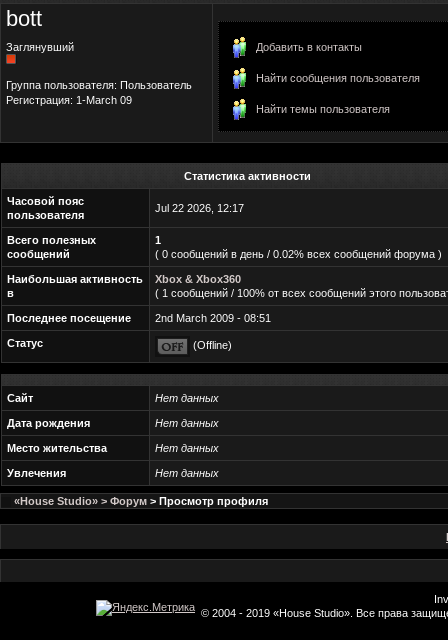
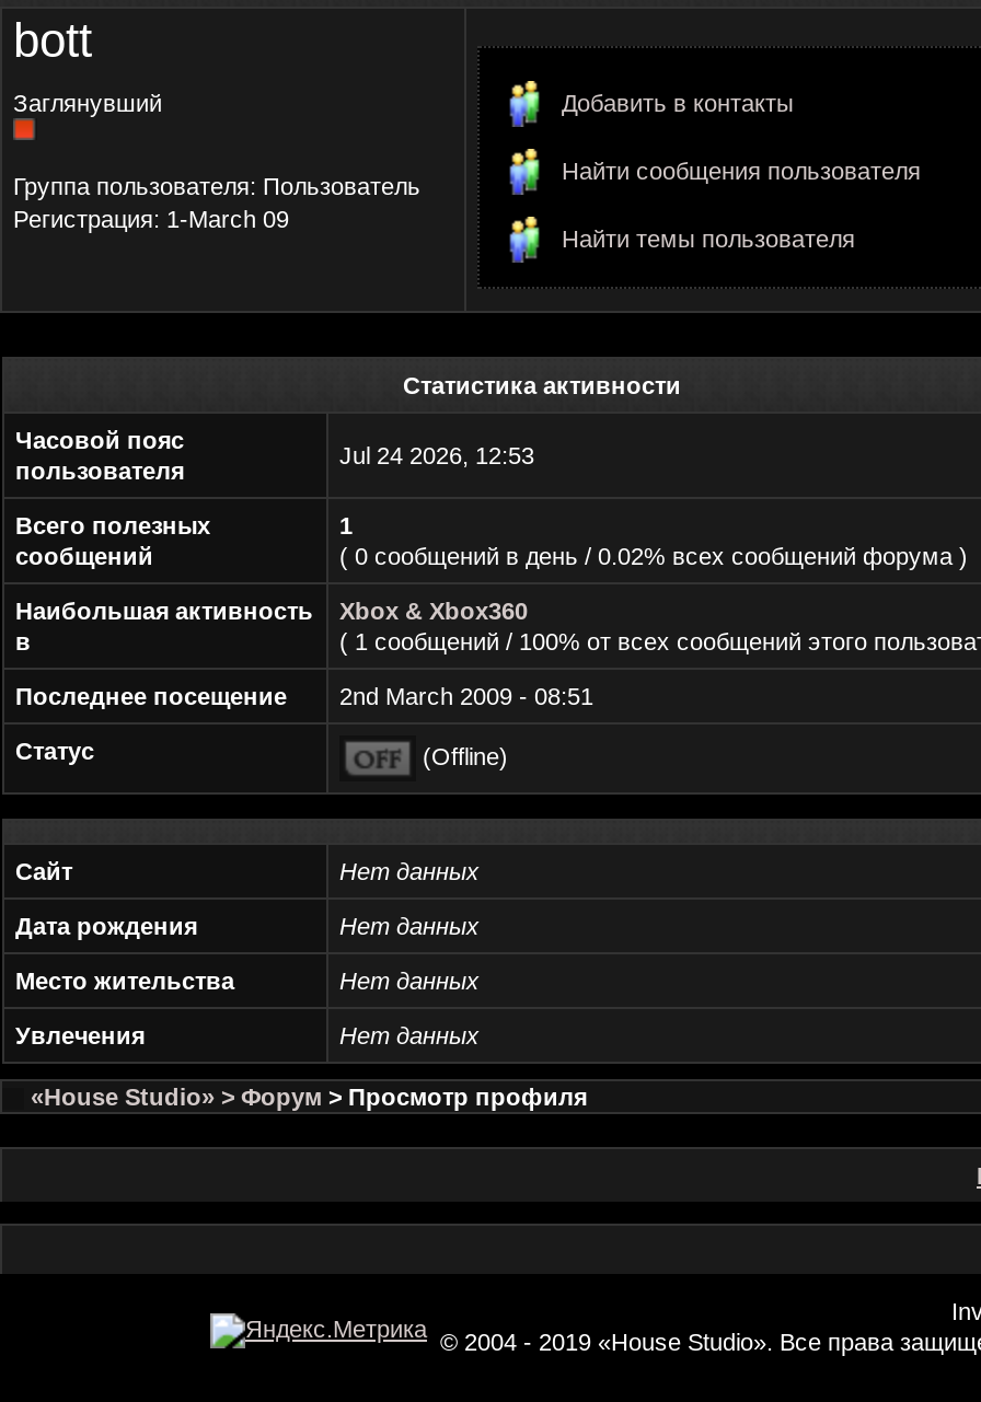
- Jul 22 2026, 12:17
+ Jul 24 2026, 12:53
